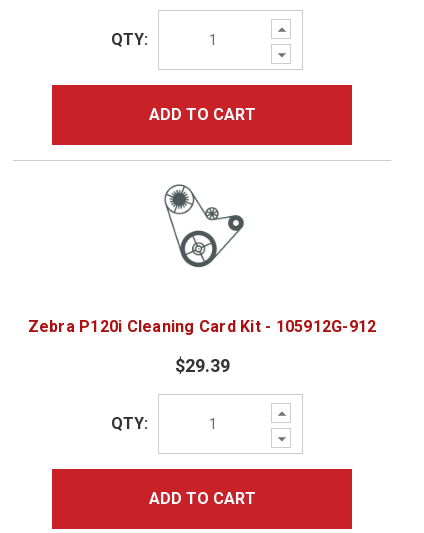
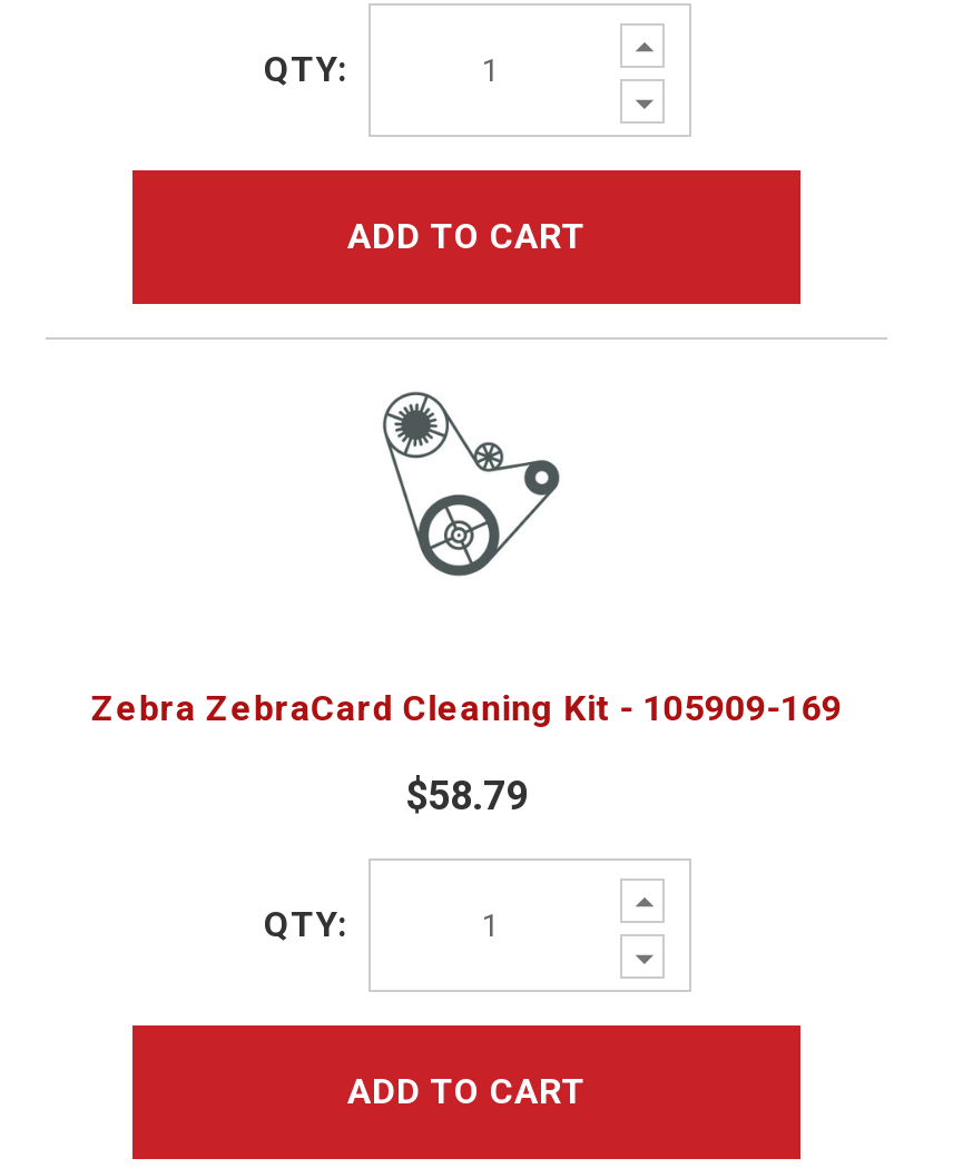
- Zebra P120i Cleaning Card Kit - 105912G-912
+ Zebra ZebraCard Cleaning Kit - 105909-169

- $29.39
+ $58.79
